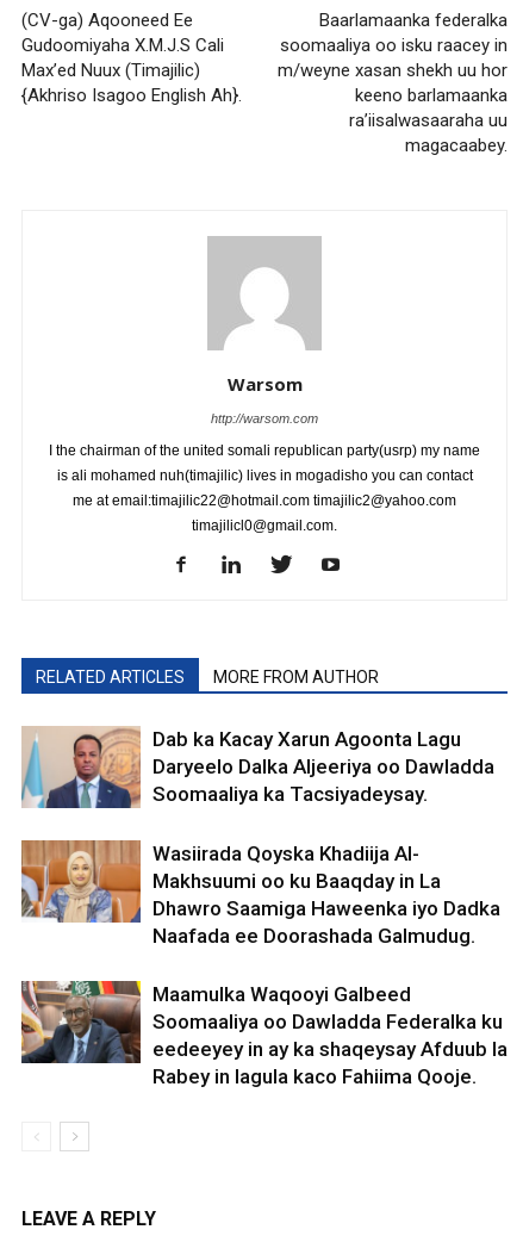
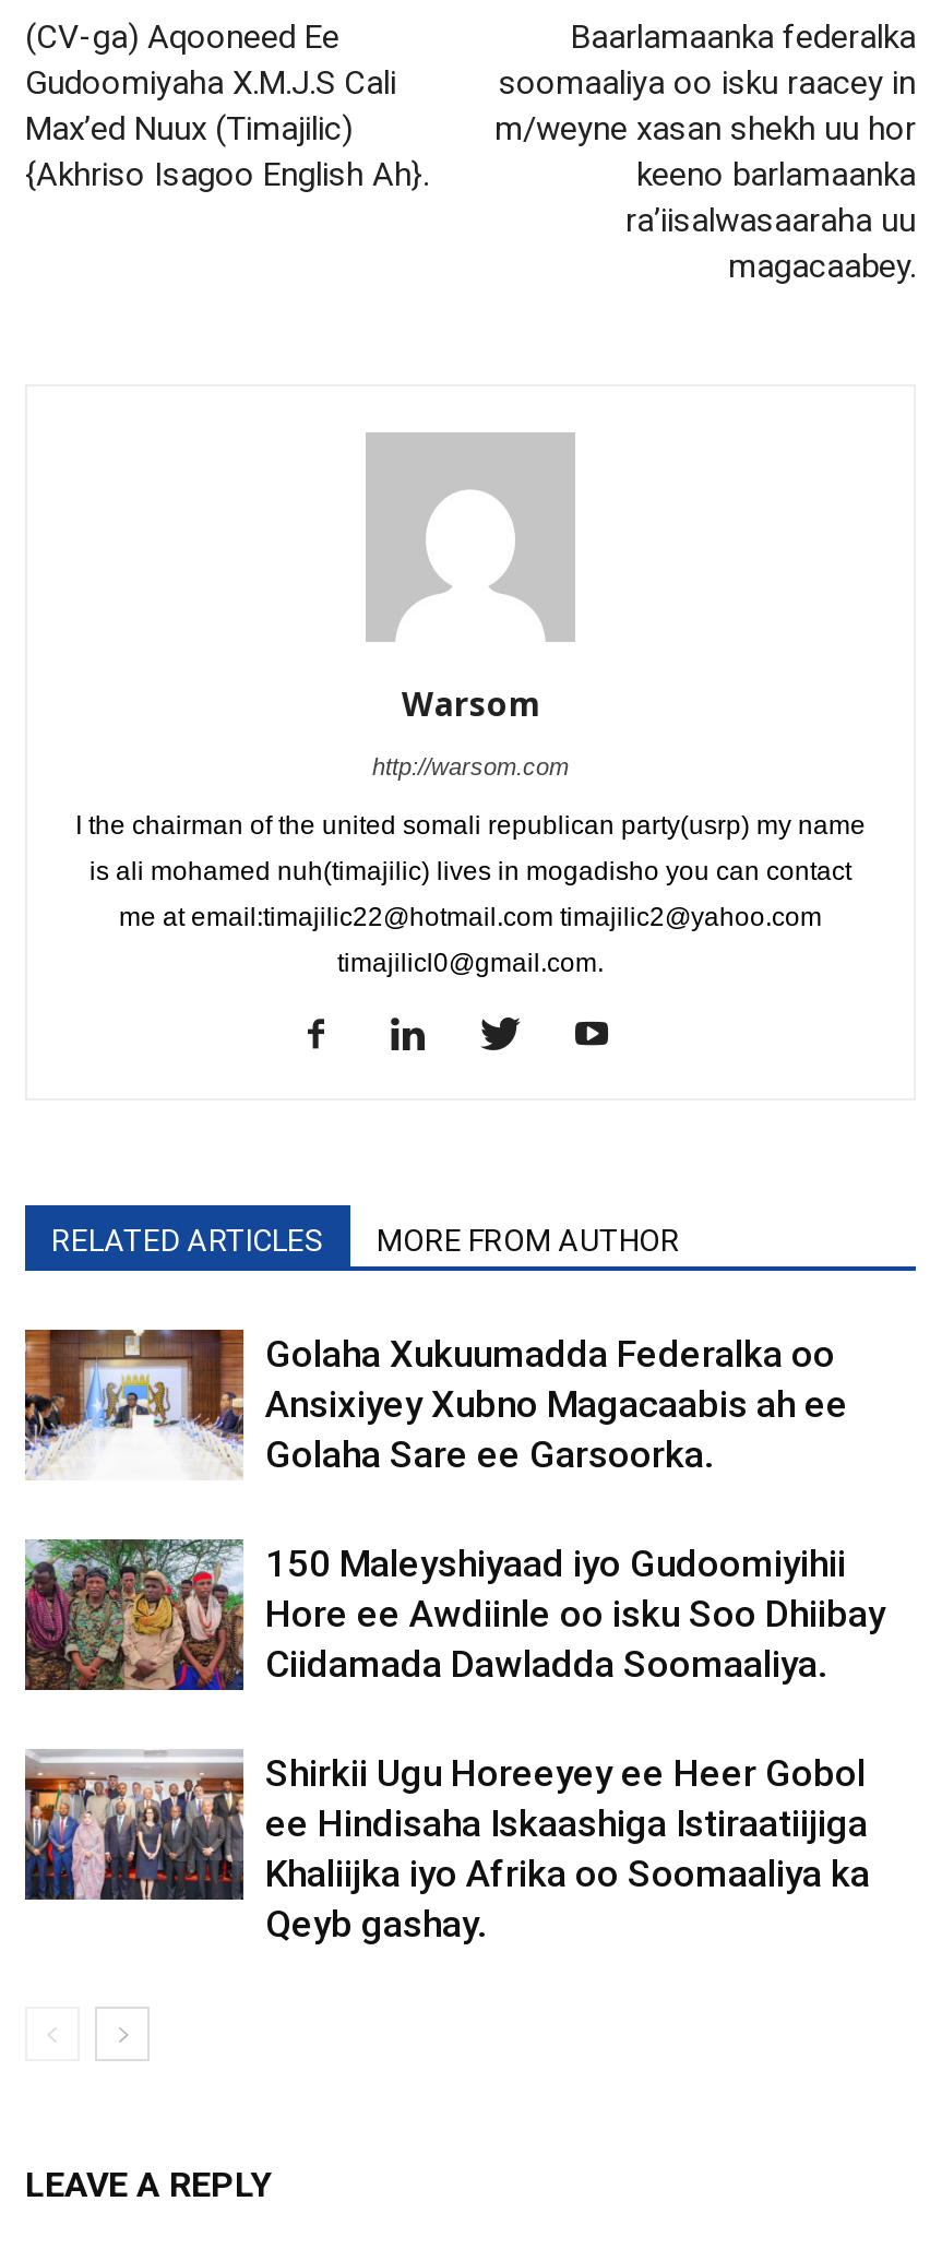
- [image]
- Dab ka Kacay Xarun Agoonta Lagu
- Daryeelo Dalka Aljeeriya oo Dawladda
- Soomaaliya ka Tacsiyadeysay.
+ [image]
+ Golaha Xukuumadda Federalka oo
+ Ansixiyey Xubno Magacaabis ah ee
+ Golaha Sare ee Garsoorka.

- [image]
- Wasiirada Qoyska Khadiija Al-
- Makhsuumi oo ku Baaqday in La
- Dhawro Saamiga Haweenka iyo Dadka
- Naafada ee Doorashada Galmudug.
+ [image]
+ 150 Maleyshiyaad iyo Gudoomiyihii
+ Hore ee Awdiinle oo isku Soo Dhiibay
+ Ciidamada Dawladda Soomaaliya.

- [image]
- Maamulka Waqooyi Galbeed
- Soomaaliya oo Dawladda Federalka ku
- eedeeyey in ay ka shaqeysay Afduub la
- Rabey in lagula kaco Fahiima Qooje.
+ [image]
+ Shirkii Ugu Horeeyey ee Heer Gobol
+ ee Hindisaha Iskaashiga Istiraatiijiga
+ Khaliijka iyo Afrika oo Soomaaliya ka
+ Qeyb gashay.
